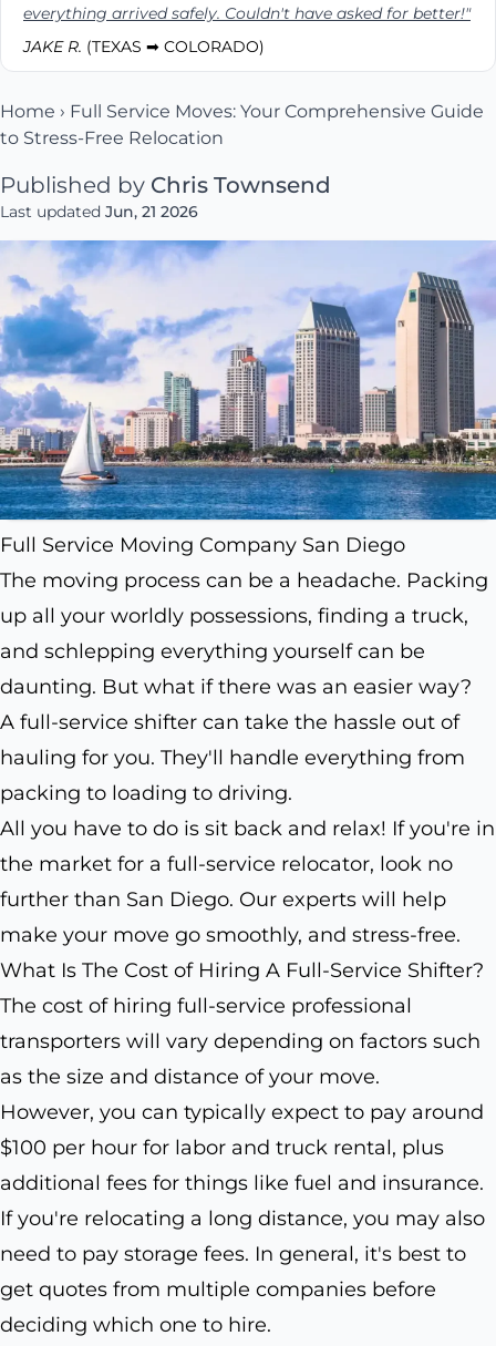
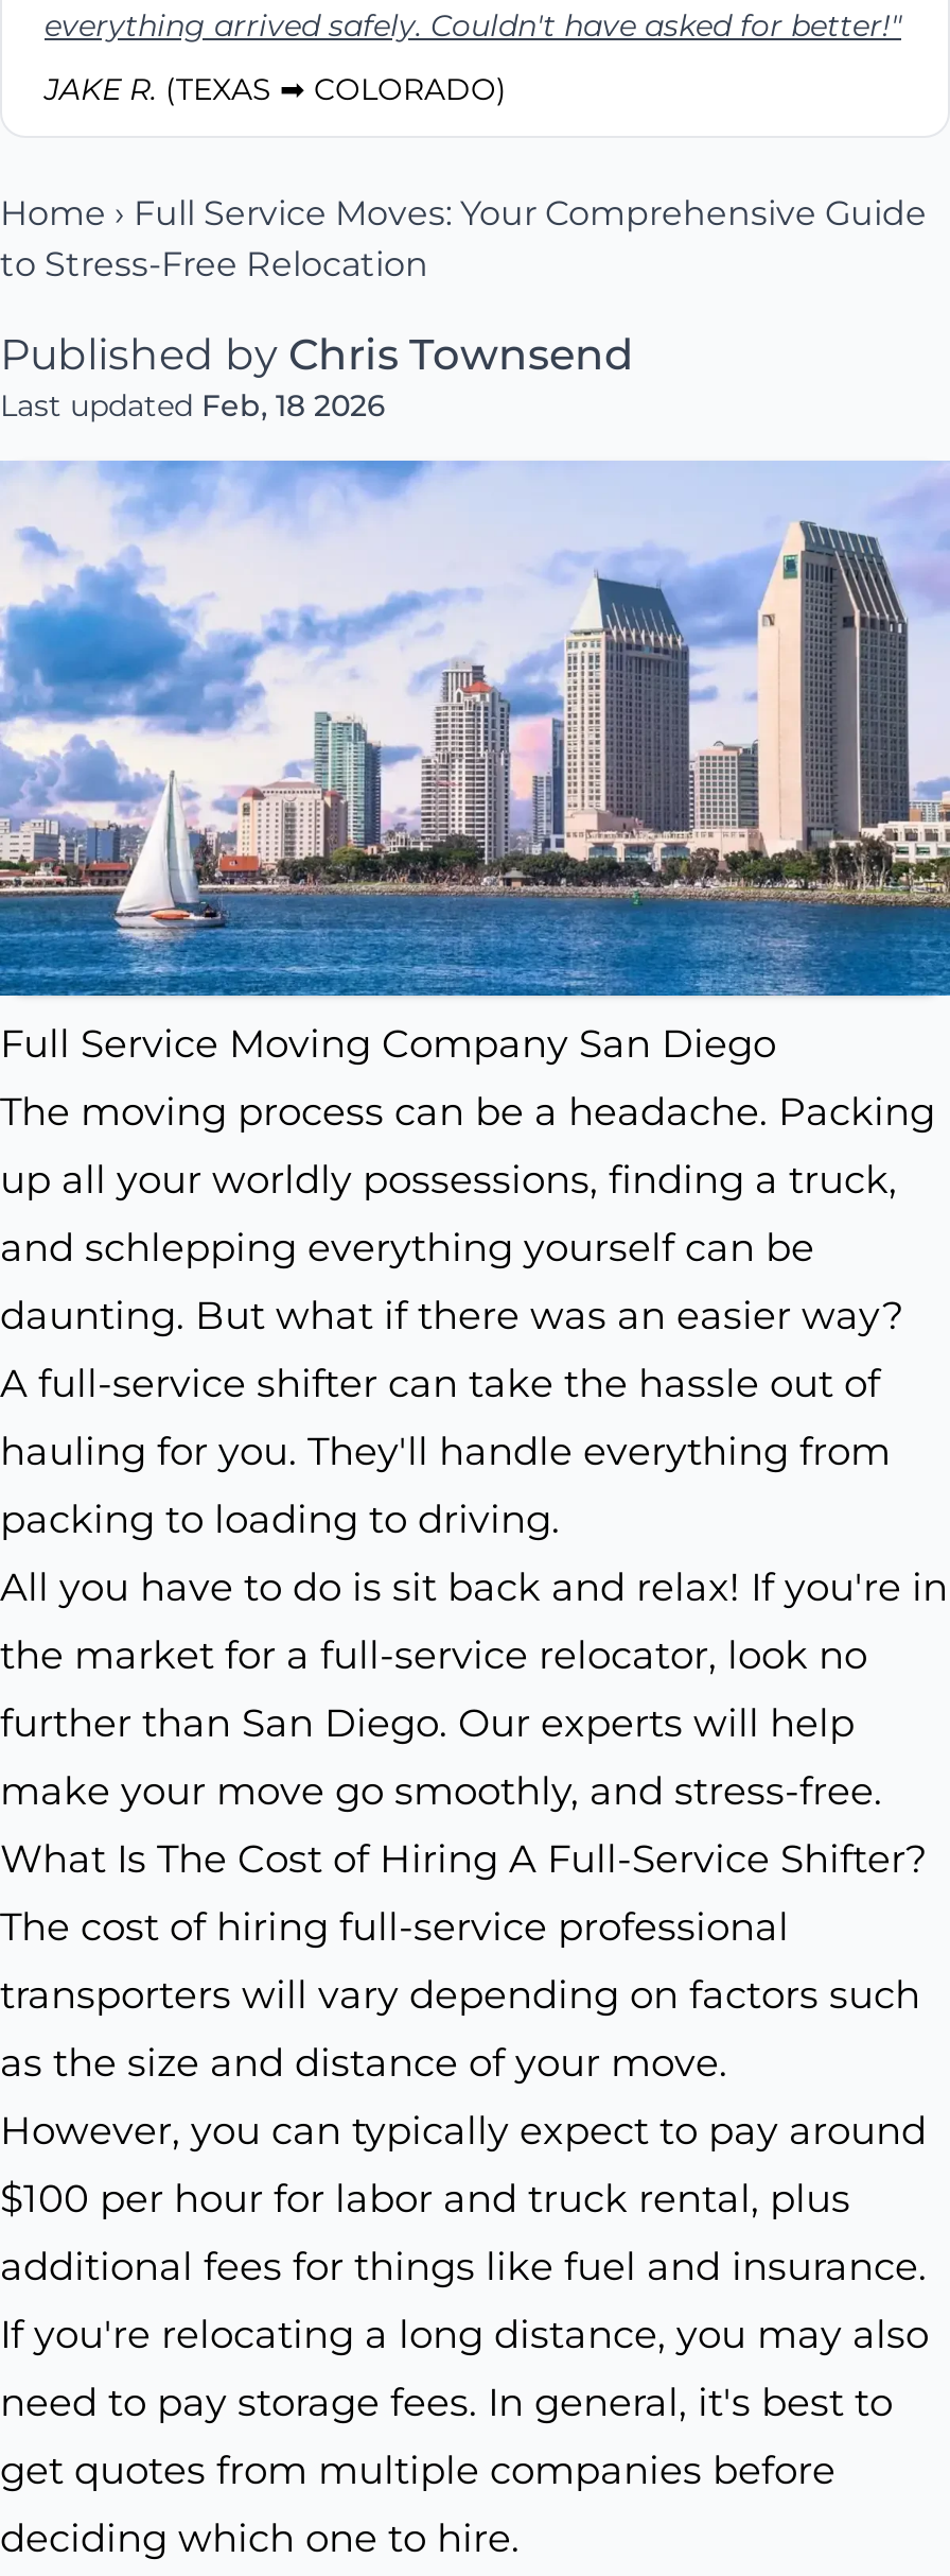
- Last updated Jun, 21 2026
+ Last updated Feb, 18 2026
